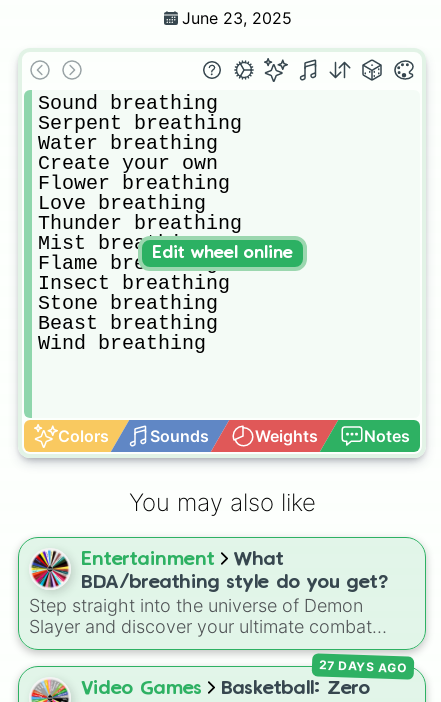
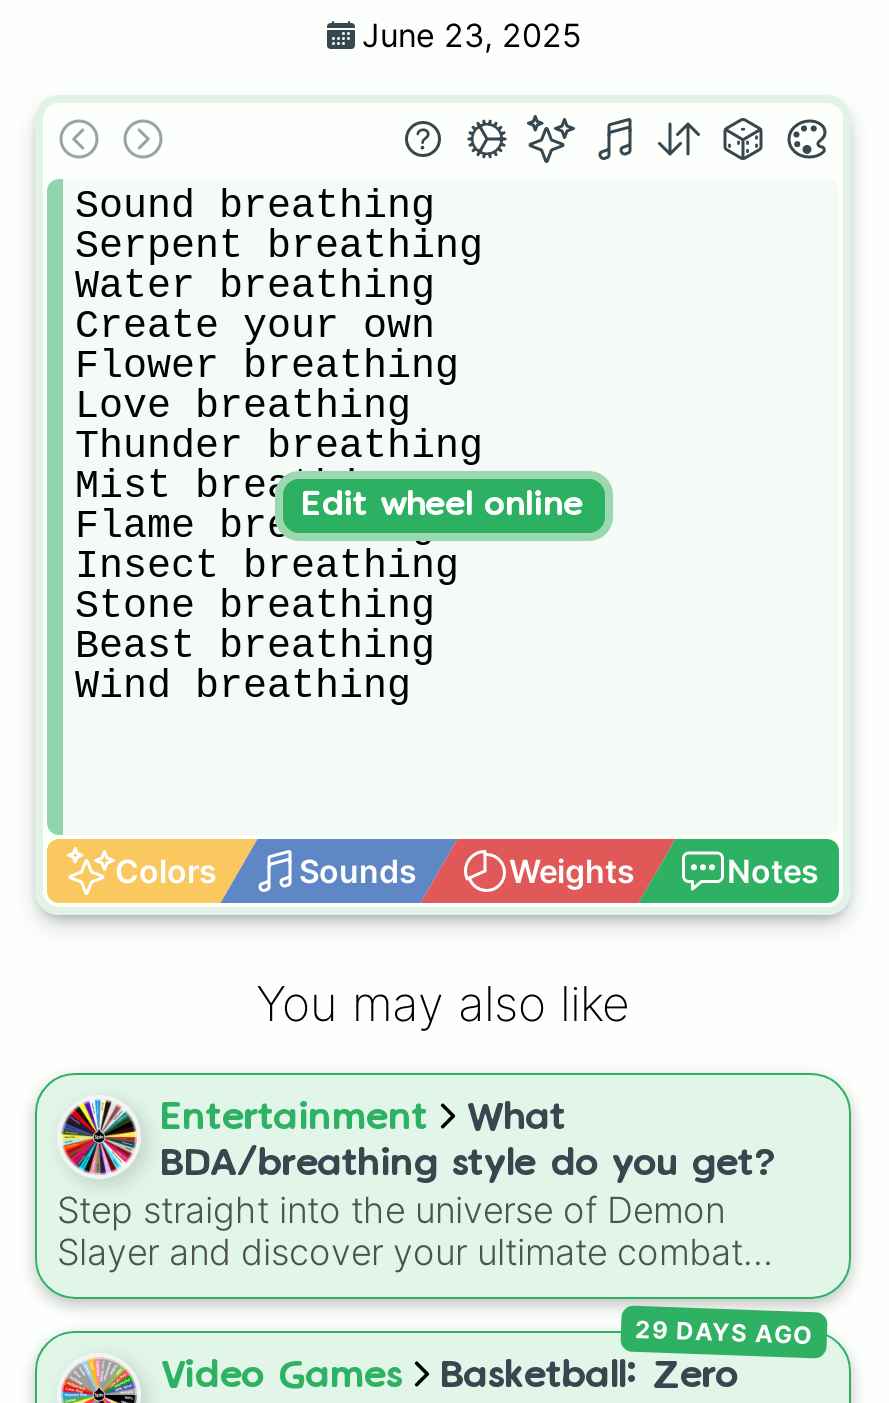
- 27 DAYS AGO
+ 29 DAYS AGO
